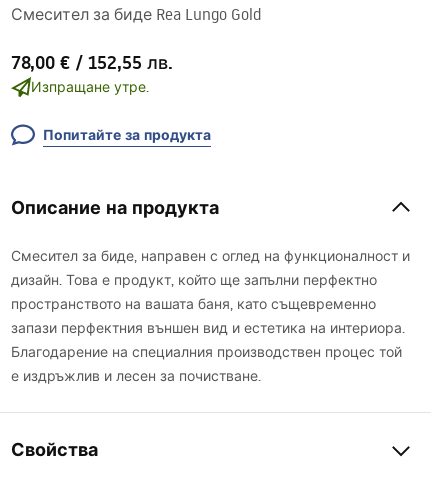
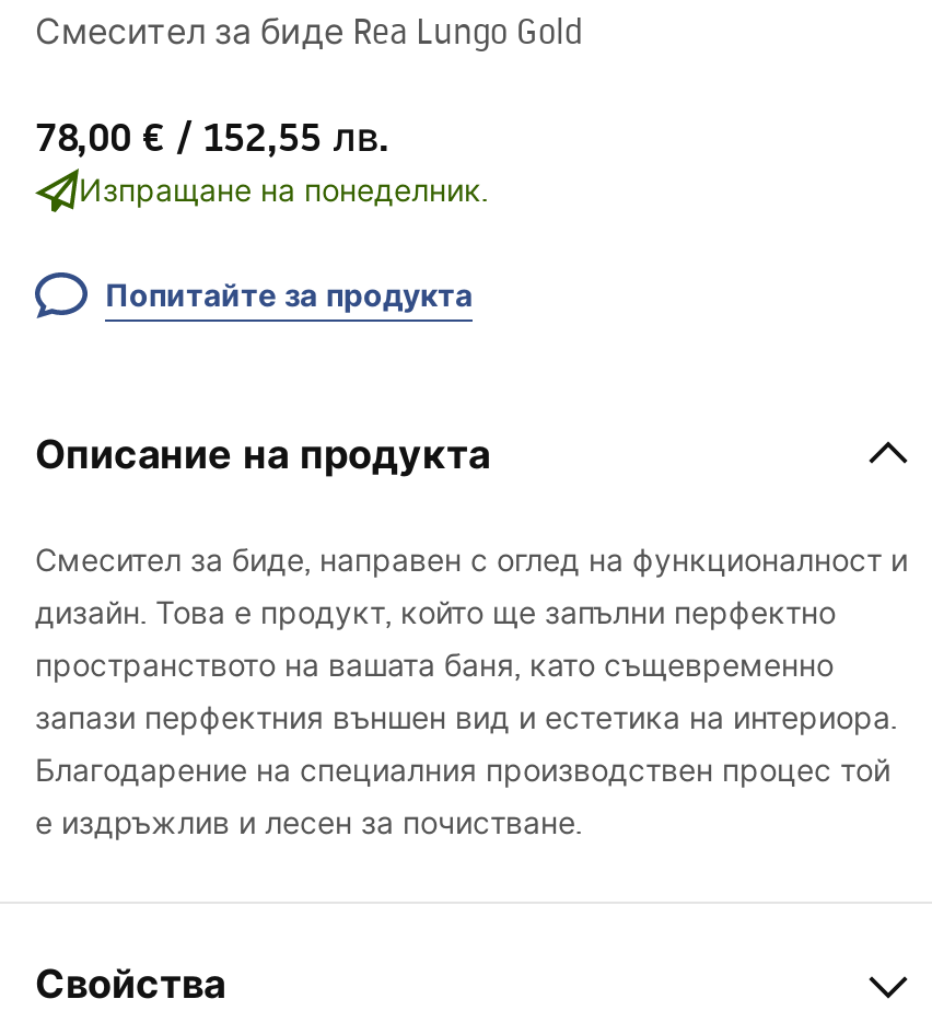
- Изпращане утре.
+ Изпращане на понеделник.
